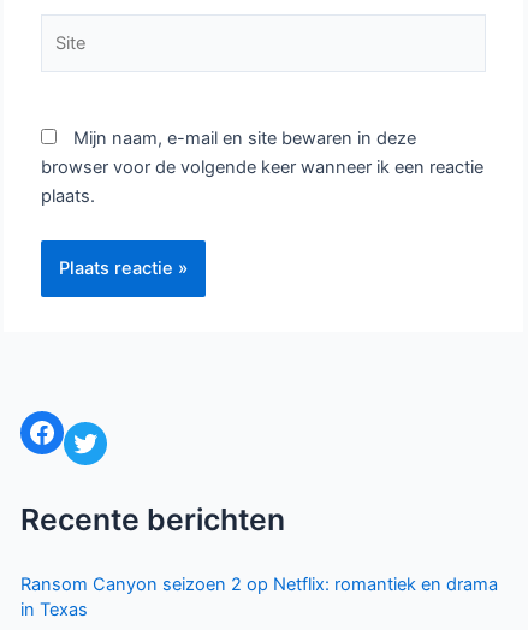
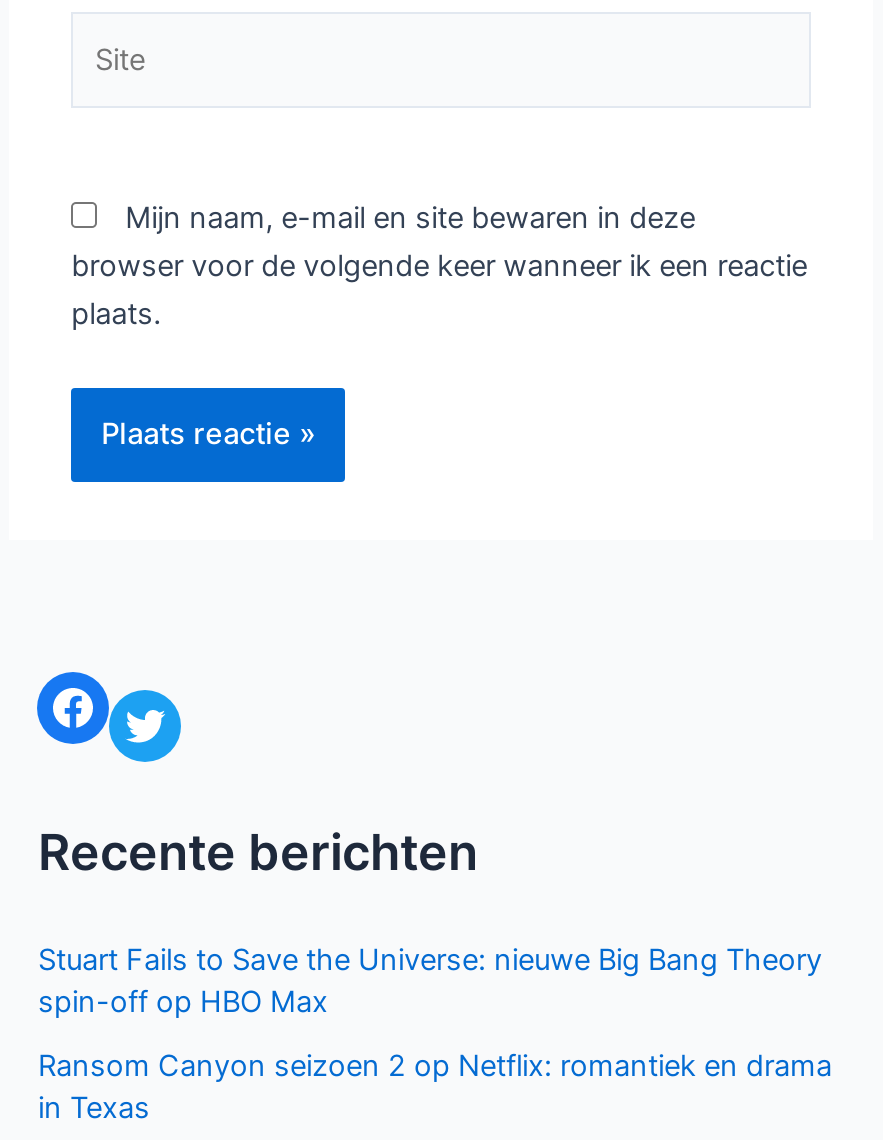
+ Stuart Fails to Save the Universe: nieuwe Big Bang Theory
+ spin-off op HBO Max
